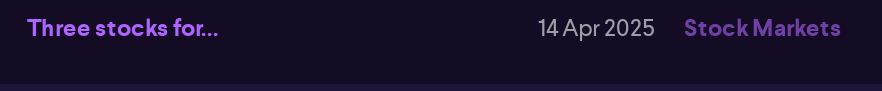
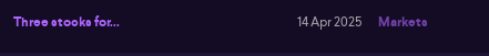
- Stock Markets
+ Markets
